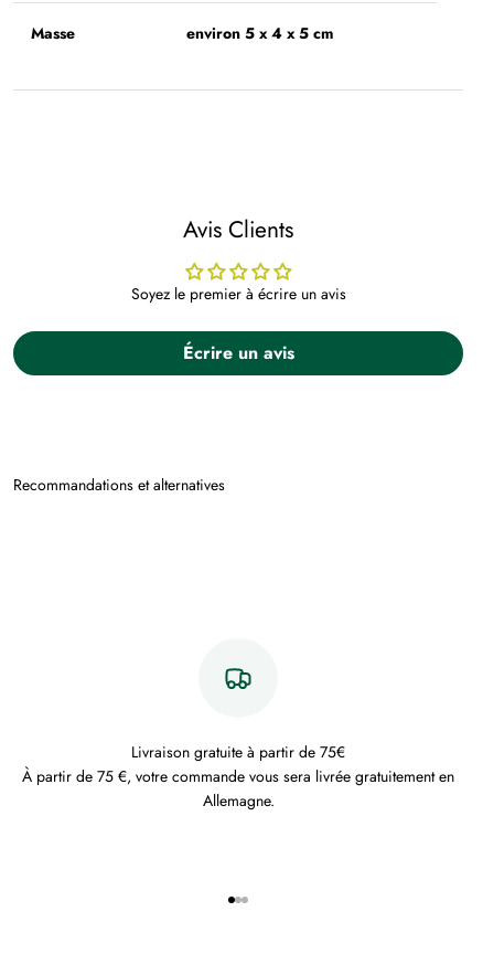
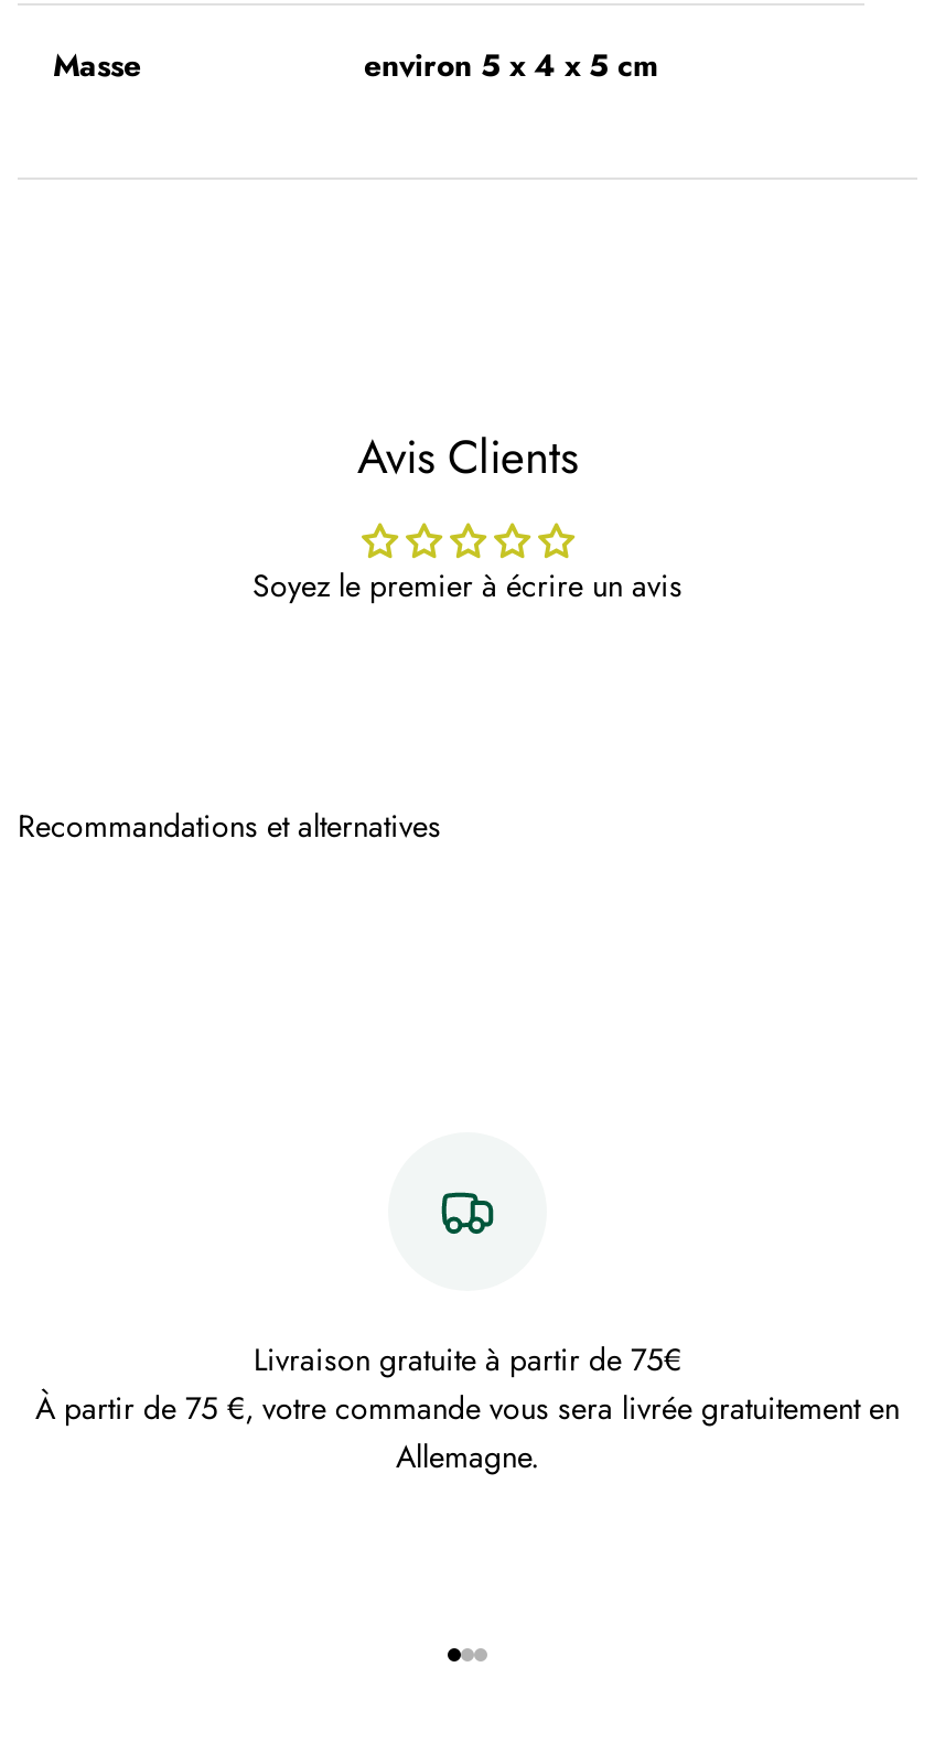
- Écrire un avis
